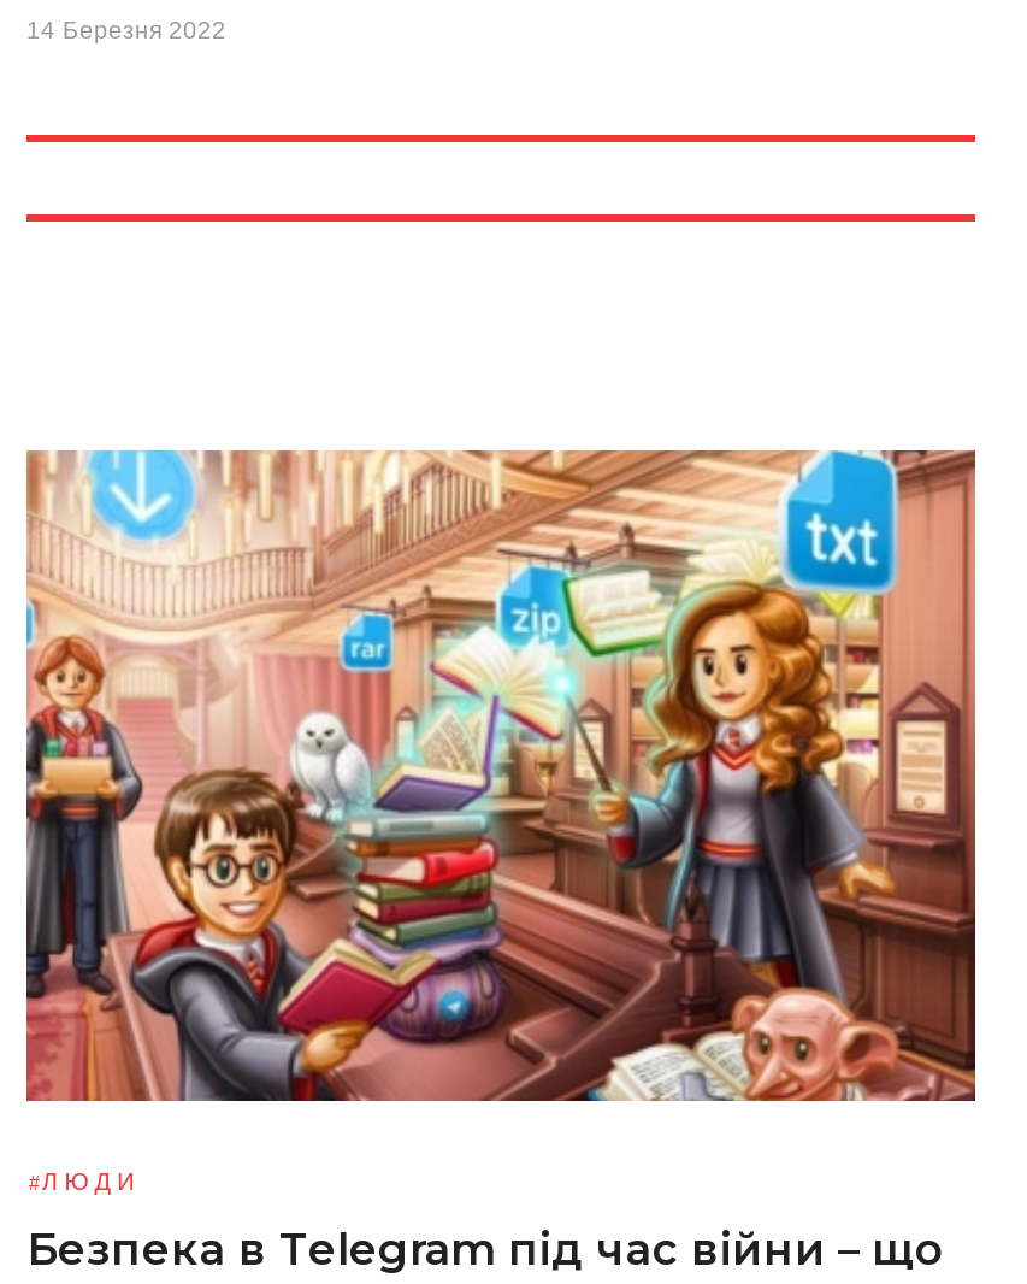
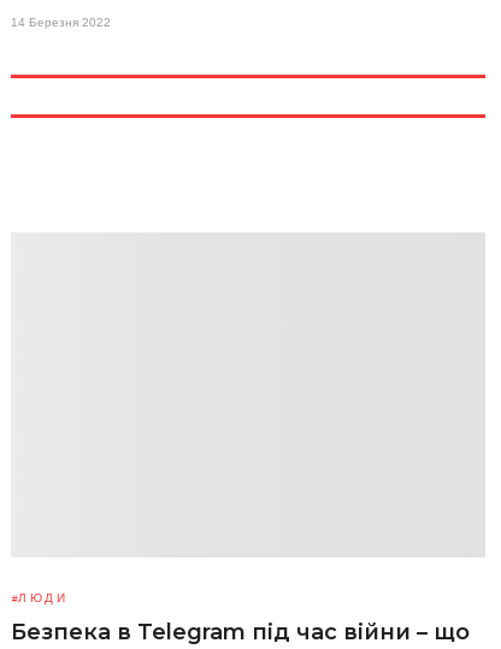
- [image]
